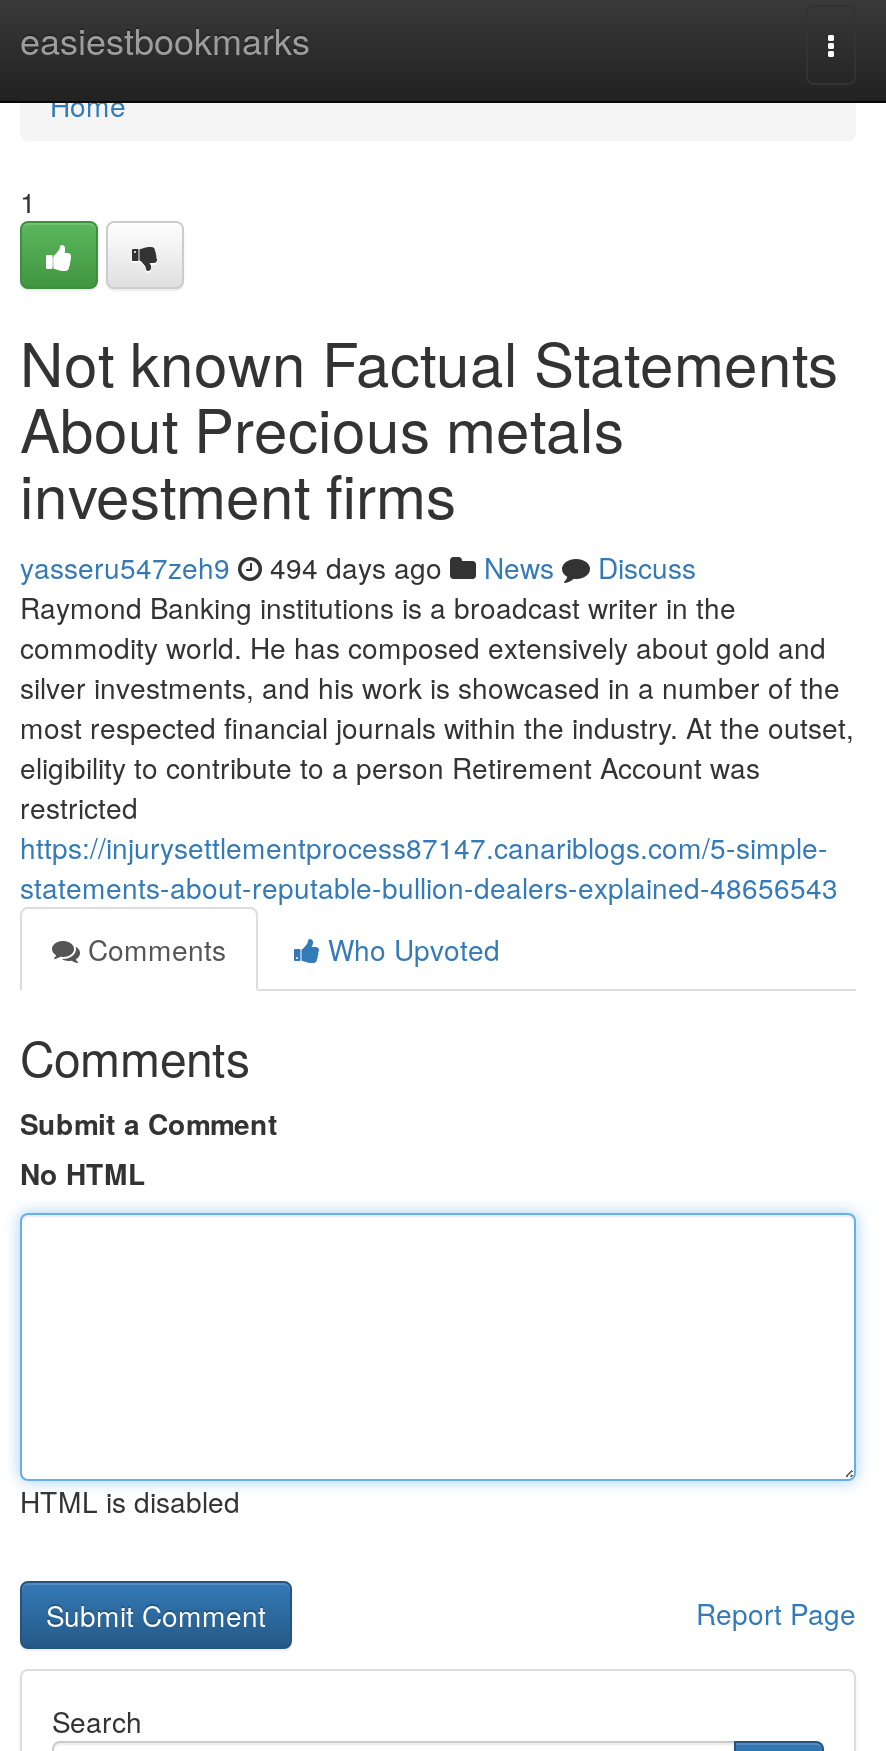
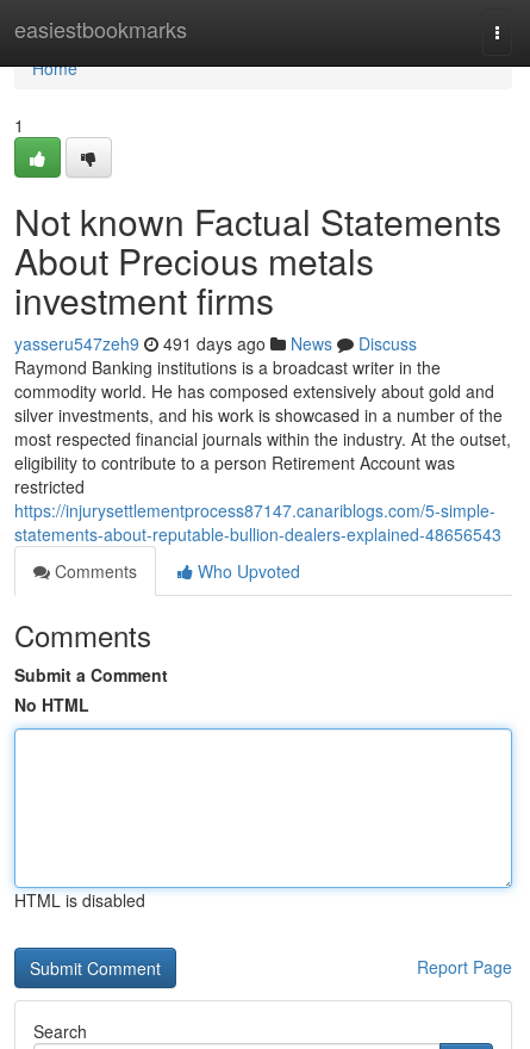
- yasseru547zeh9 494 days ago News Discuss
+ yasseru547zeh9 491 days ago News Discuss
